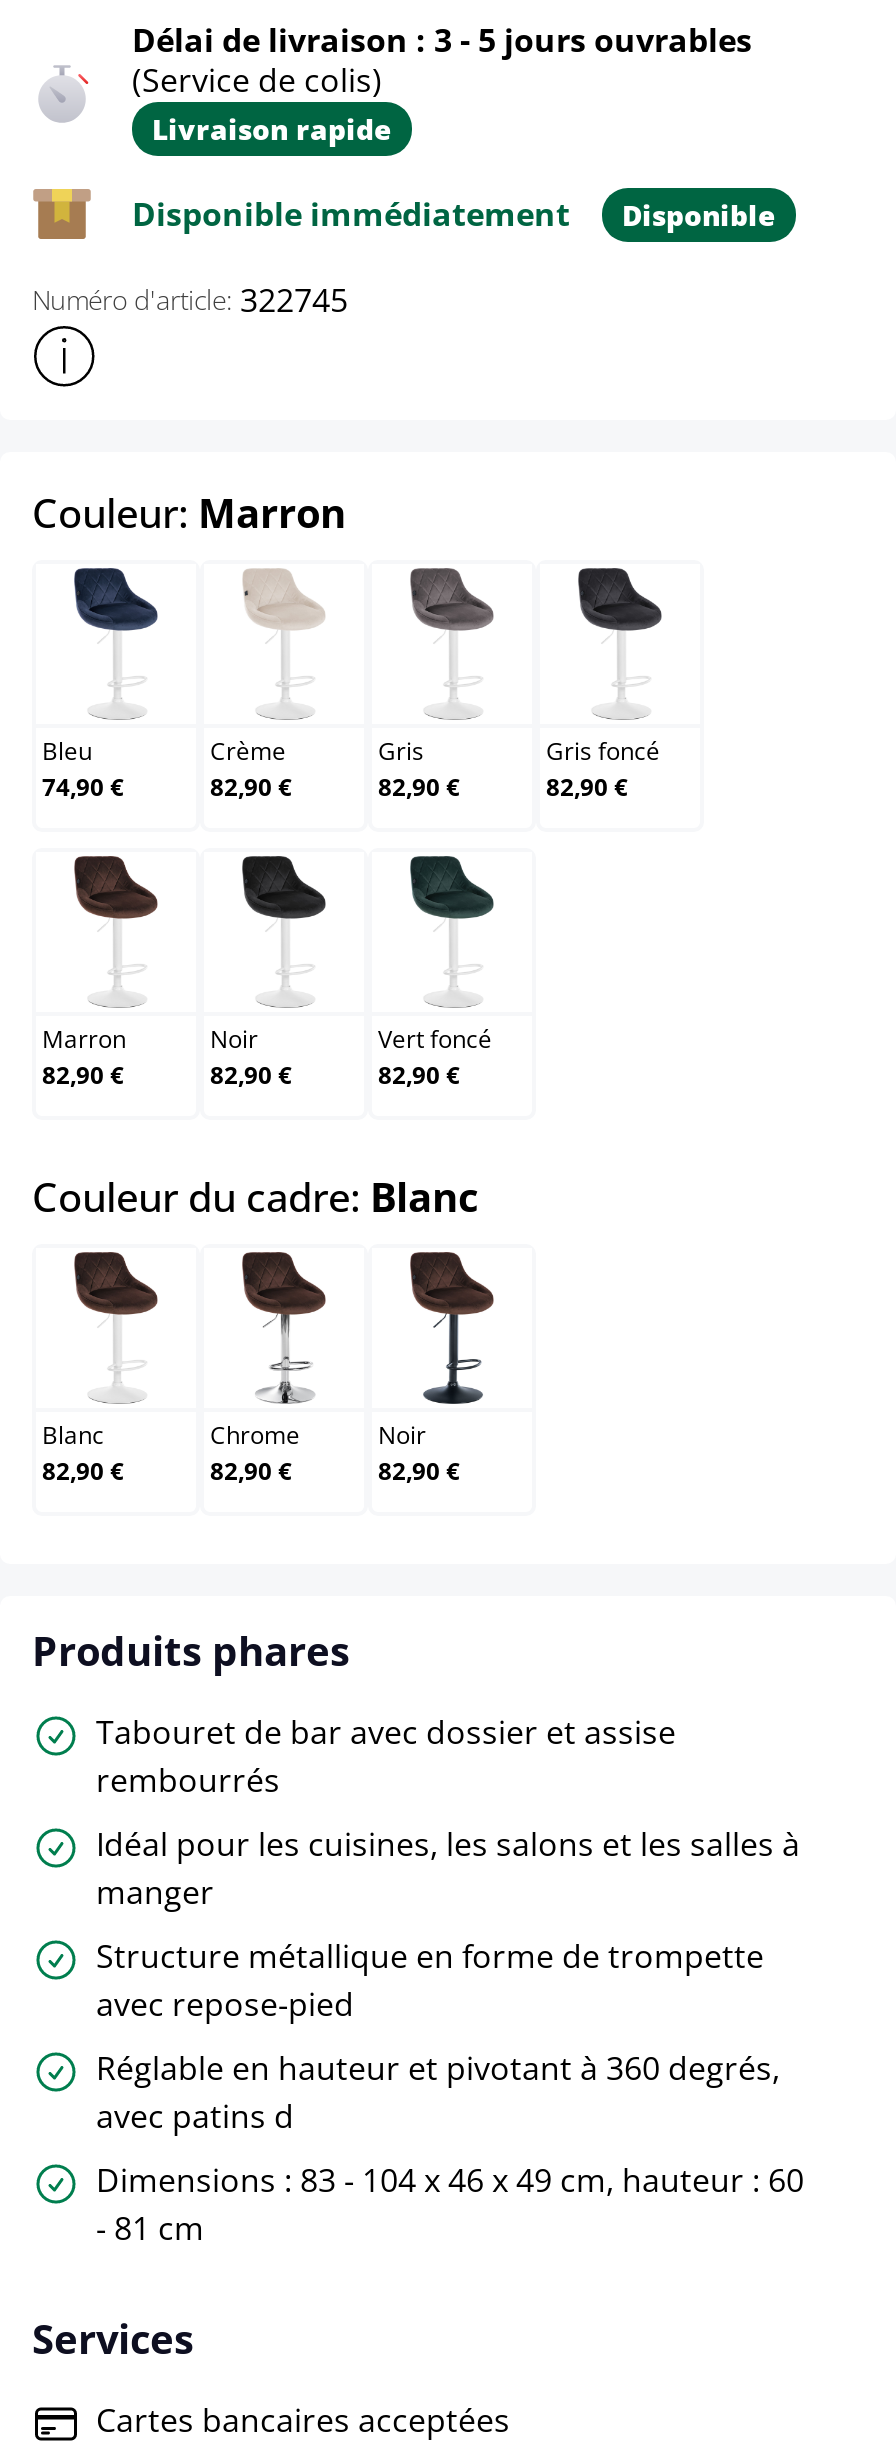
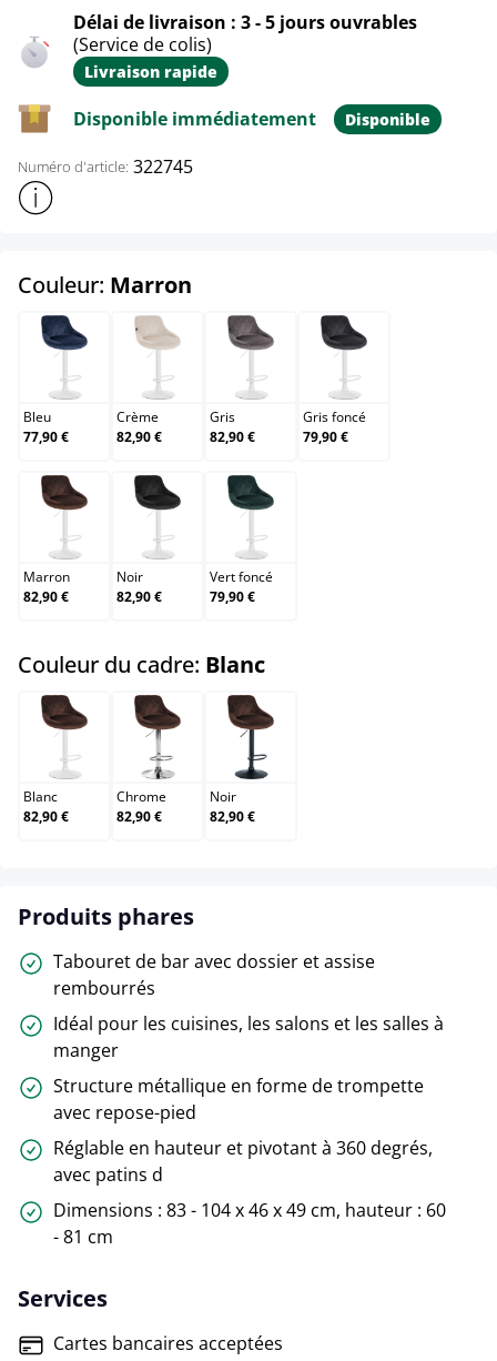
- 74,90 €
+ 77,90 €

- 82,90 €
+ 79,90 €

- 82,90 €
+ 79,90 €
